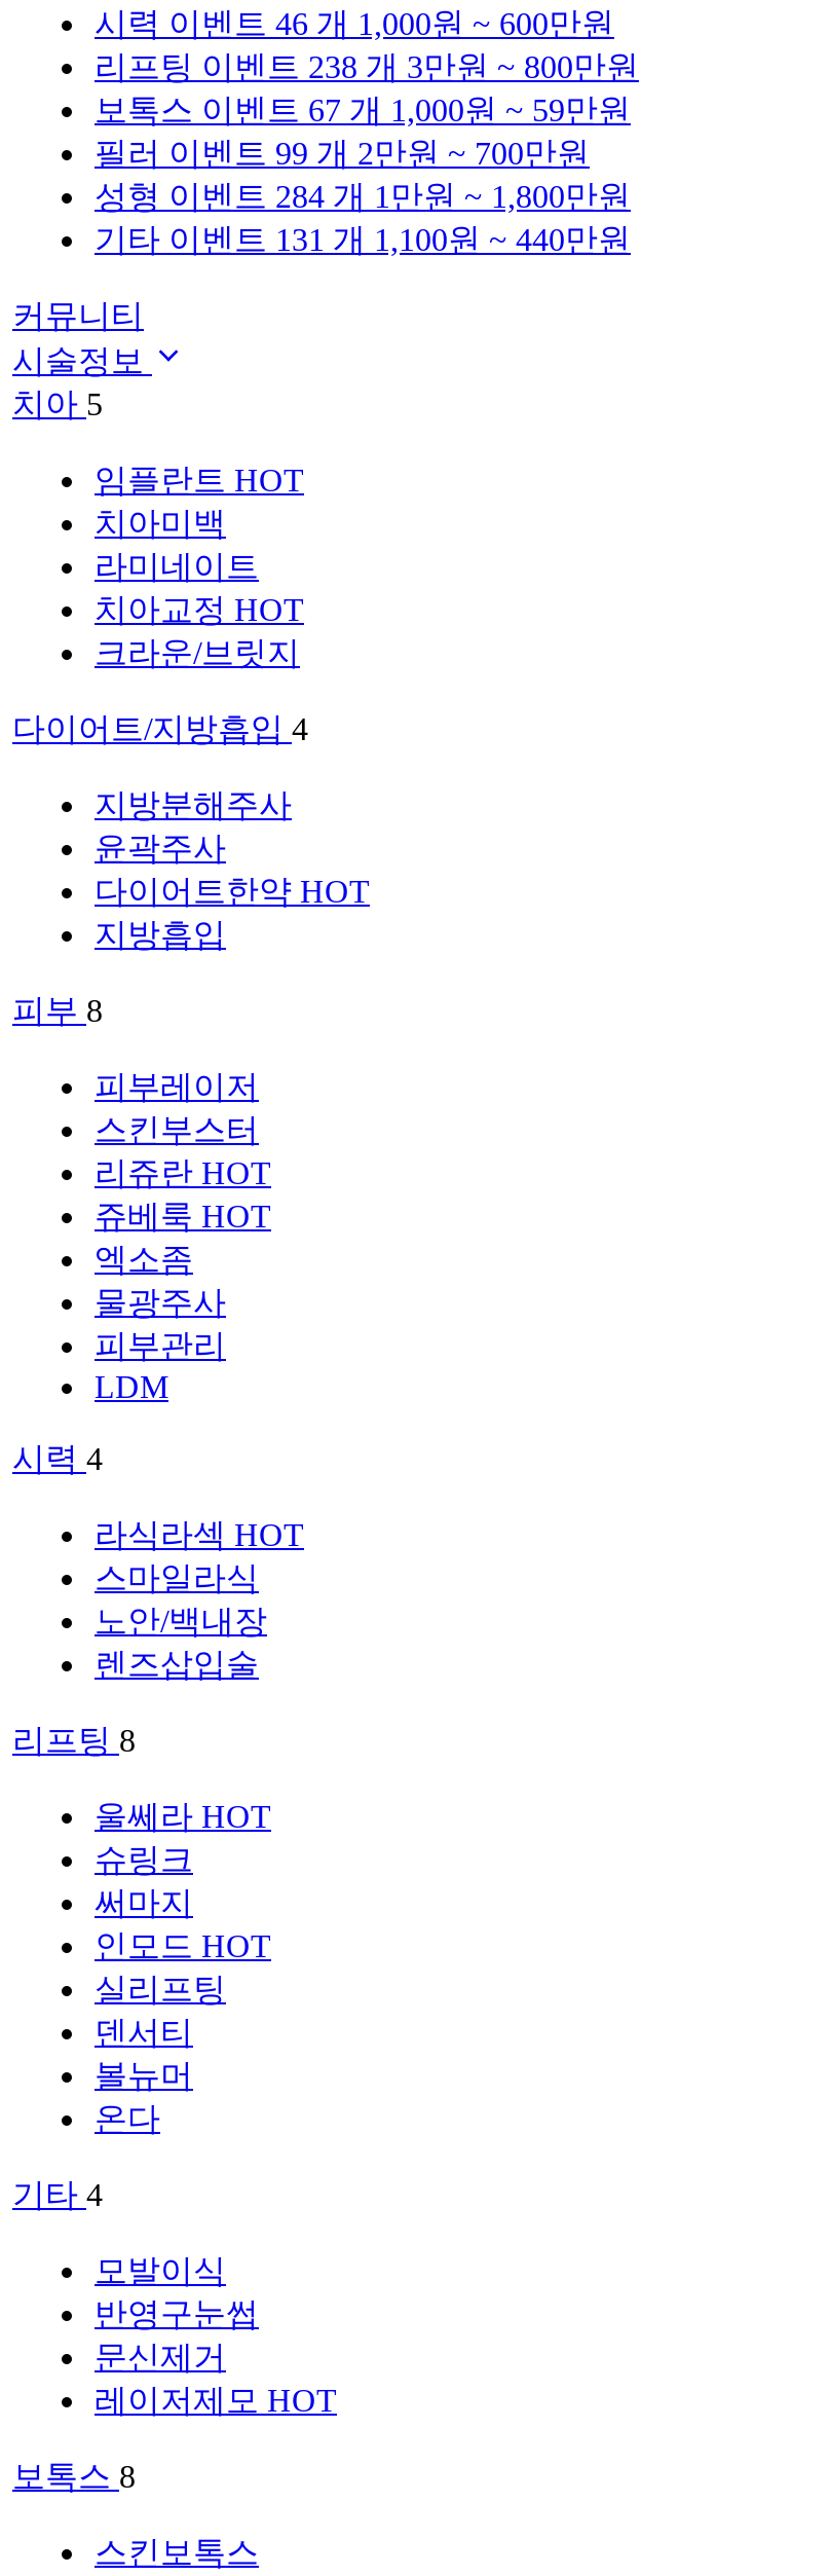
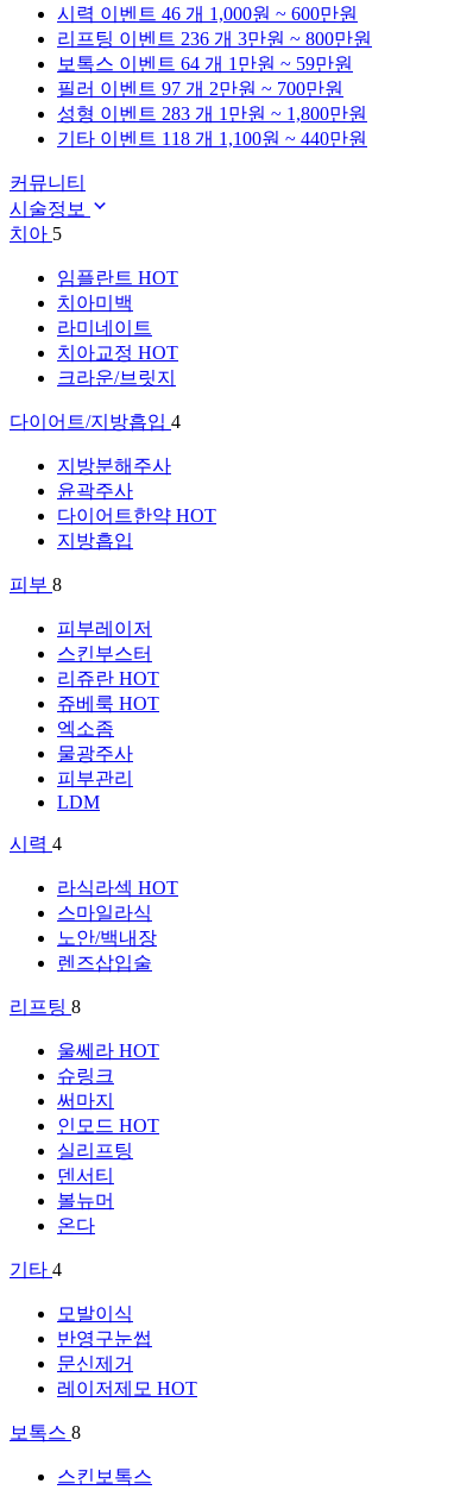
- 리프팅 이벤트 238 개 3만원 ~ 800만원
+ 리프팅 이벤트 236 개 3만원 ~ 800만원

- 보톡스 이벤트 67 개 1,000원 ~ 59만원
+ 보톡스 이벤트 64 개 1만원 ~ 59만원

- 필러 이벤트 99 개 2만원 ~ 700만원
+ 필러 이벤트 97 개 2만원 ~ 700만원

- 성형 이벤트 284 개 1만원 ~ 1,800만원
+ 성형 이벤트 283 개 1만원 ~ 1,800만원

- 기타 이벤트 131 개 1,100원 ~ 440만원
+ 기타 이벤트 118 개 1,100원 ~ 440만원
